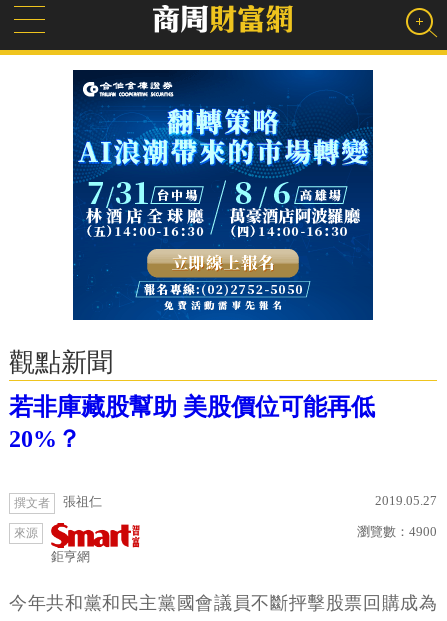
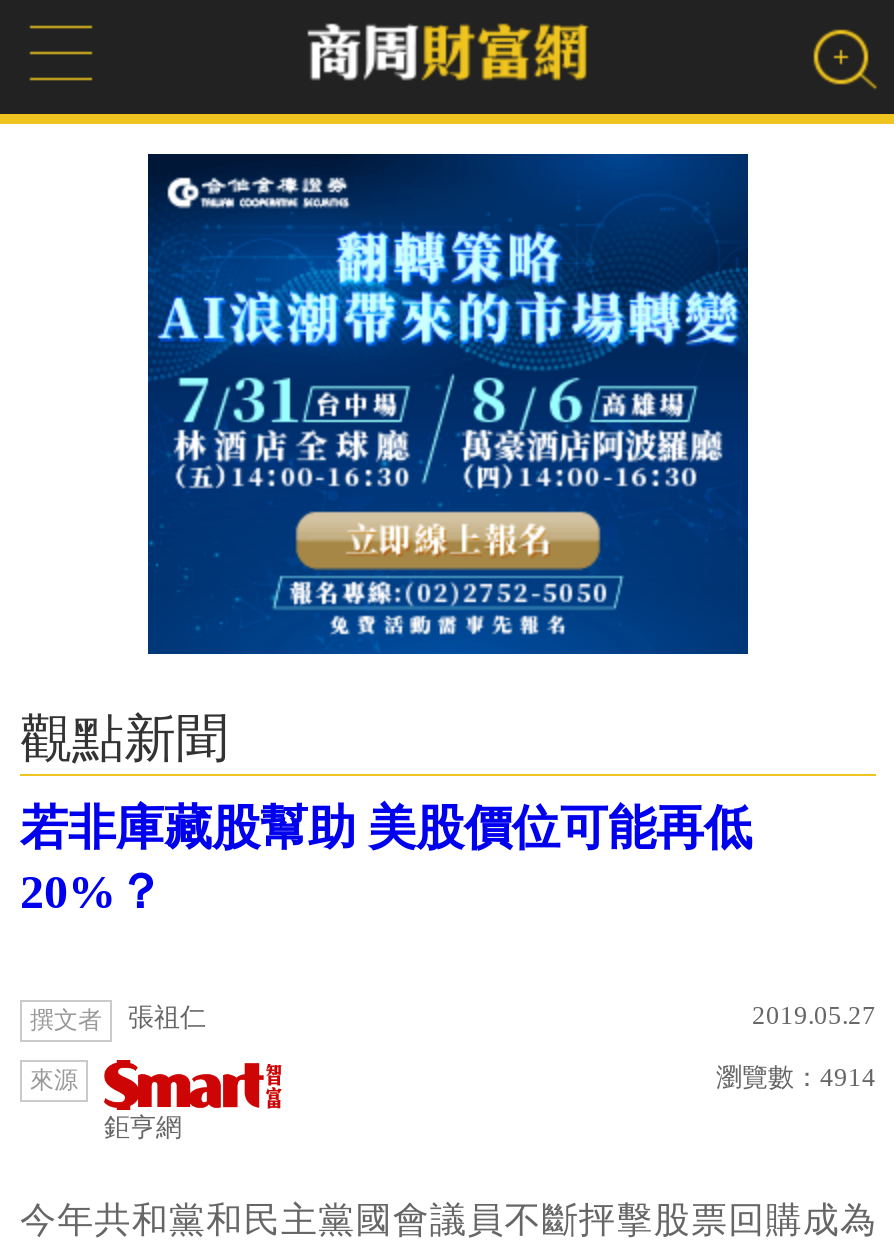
- 瀏覽數：4900
+ 瀏覽數：4914
